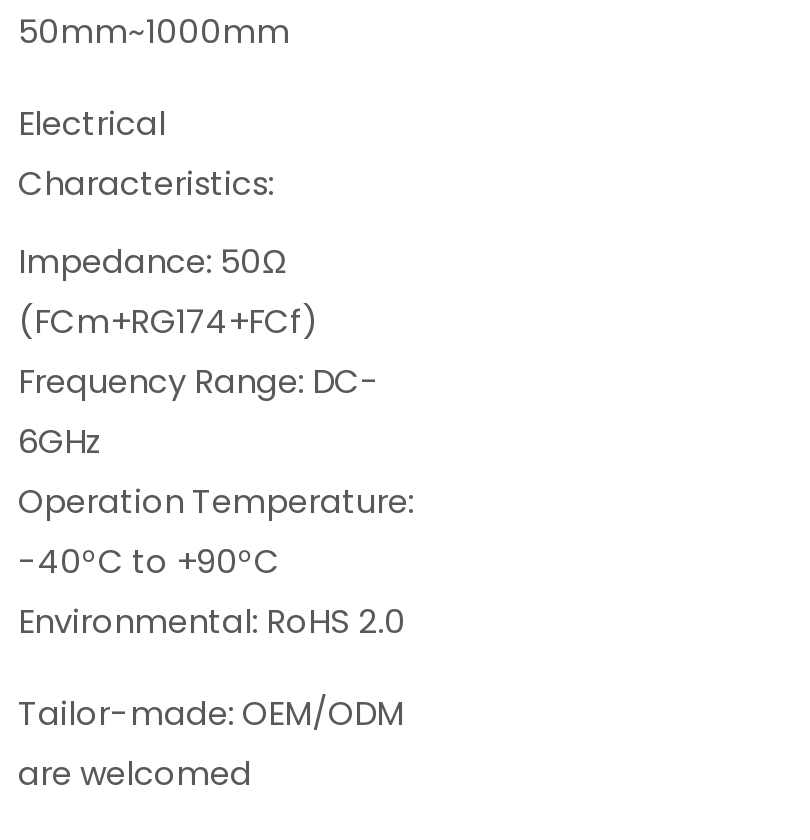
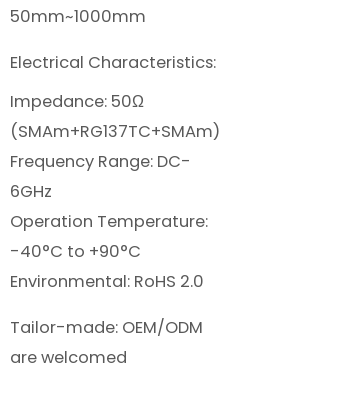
- (FCm+RG174+FCf)
+ (SMAm+RG137TC+SMAm)
